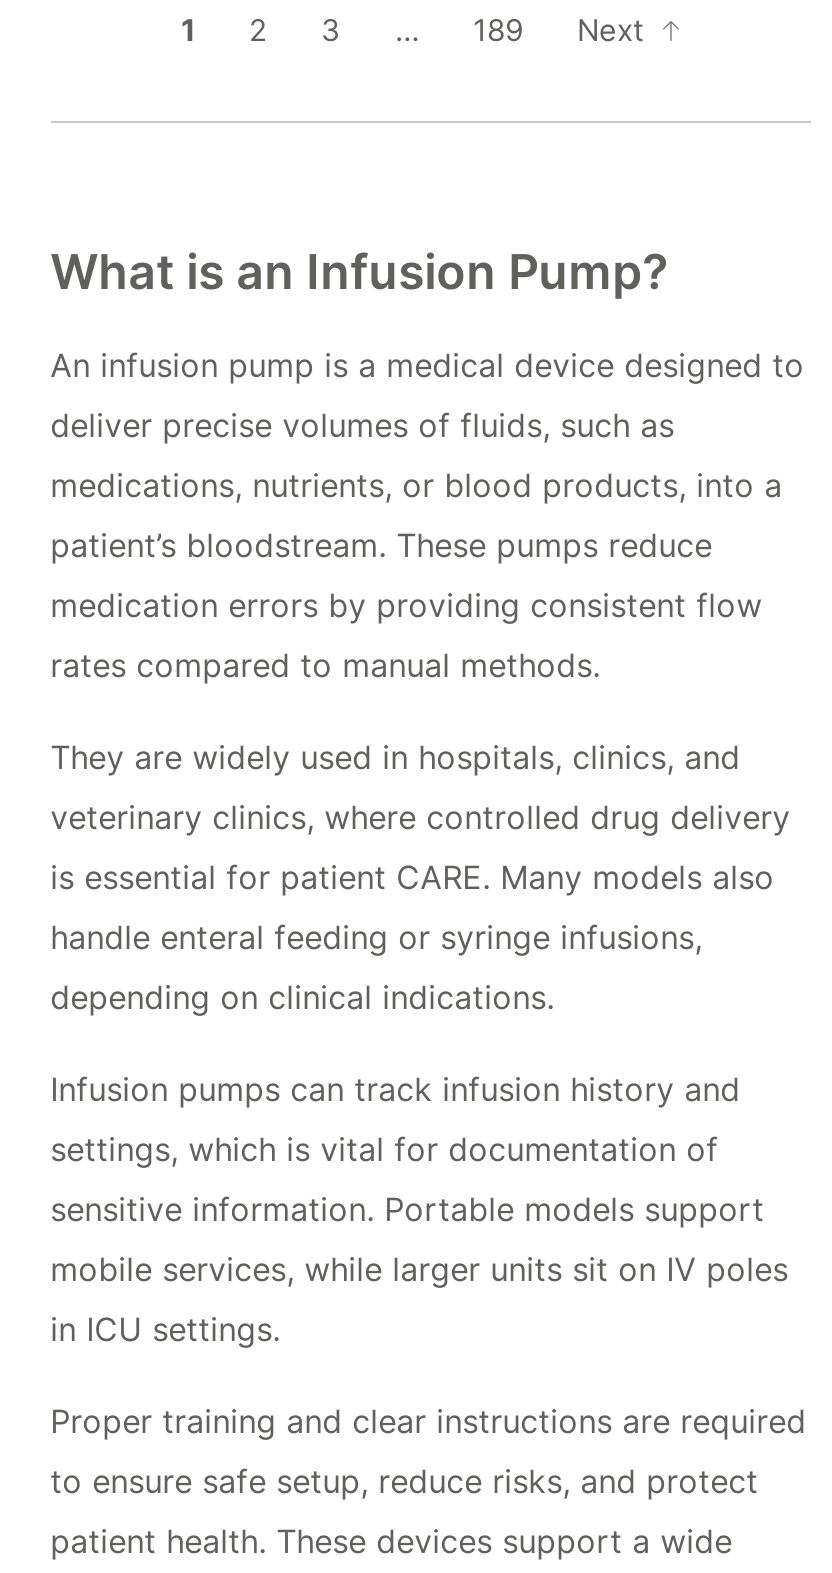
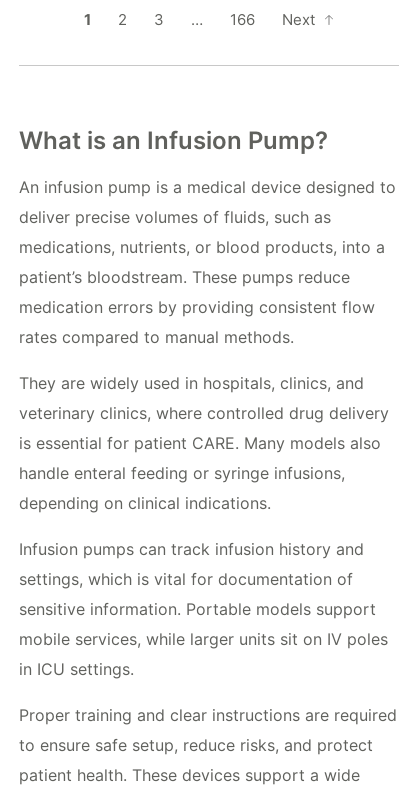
- 189
+ 166
